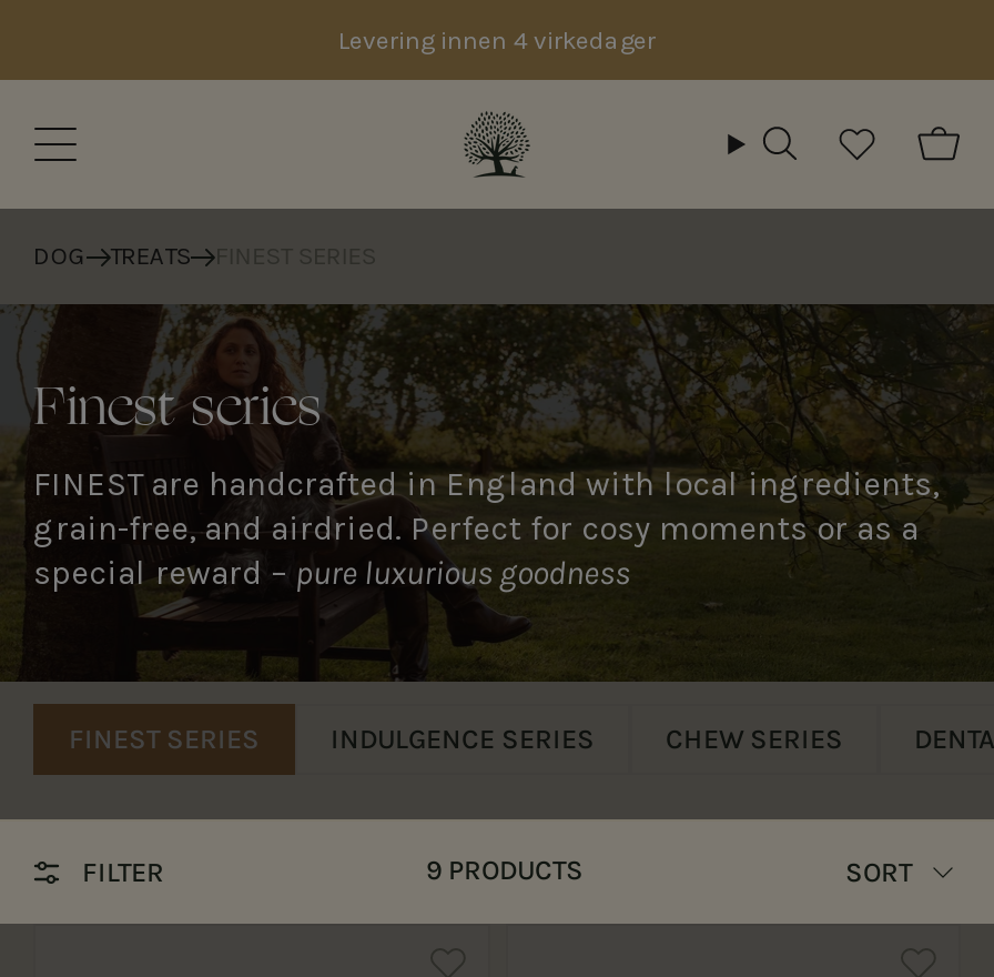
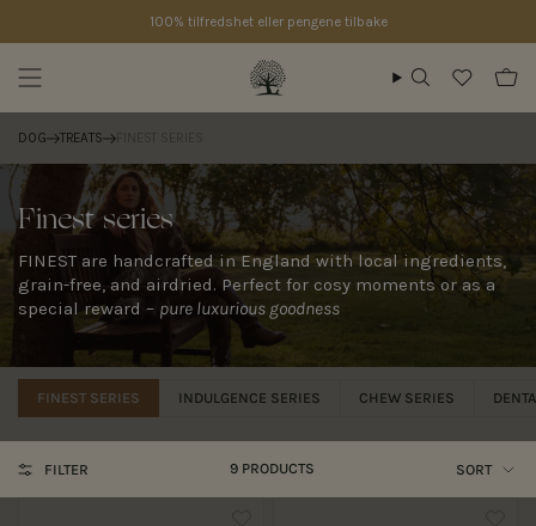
- Levering innen 4 virkedager
+ 100% tilfredshet eller pengene tilbake
